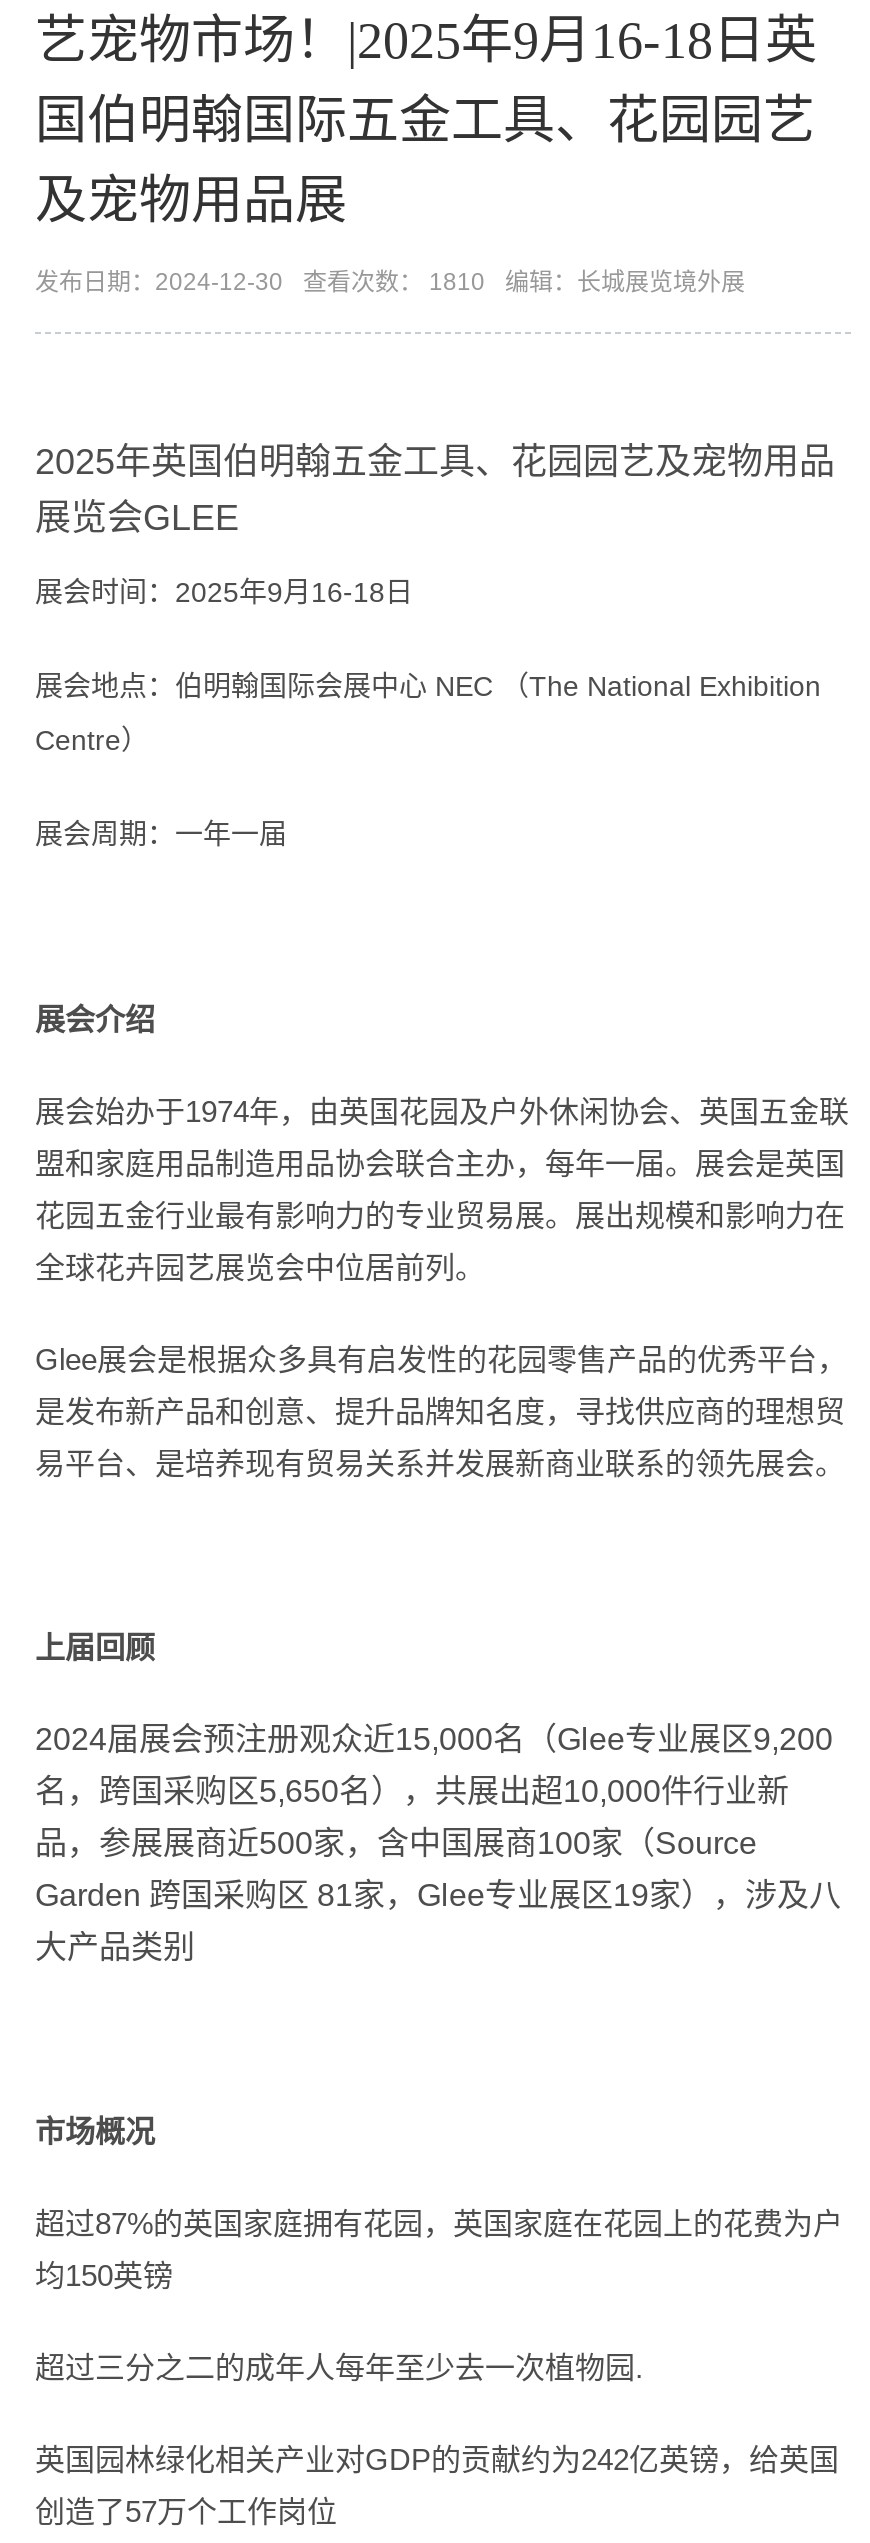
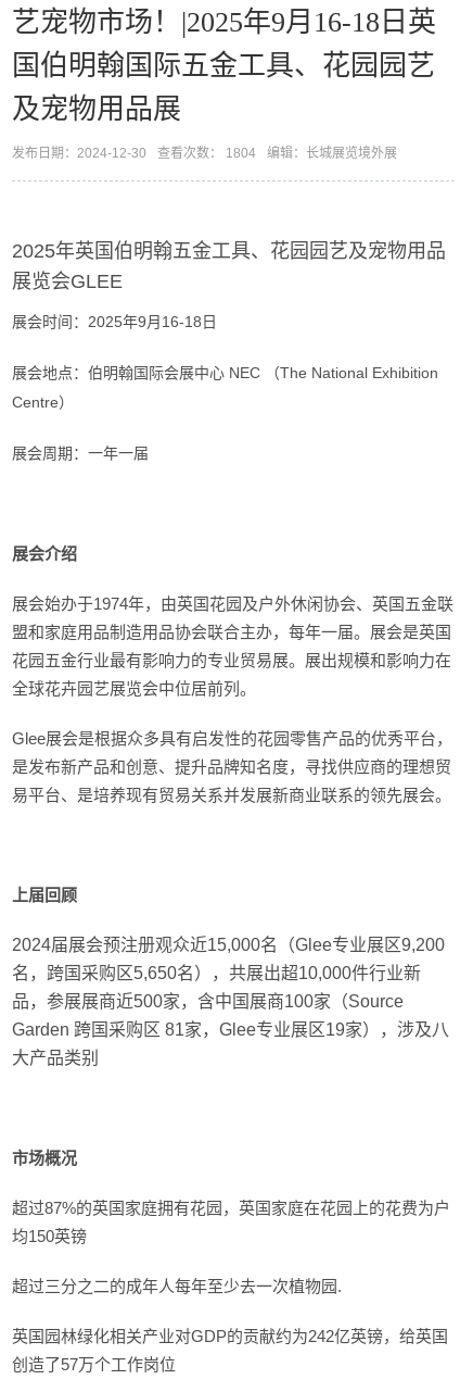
- 发布日期：2024-12-30 查看次数： 1810 编辑：长城展览境外展
+ 发布日期：2024-12-30 查看次数： 1804 编辑：长城展览境外展
